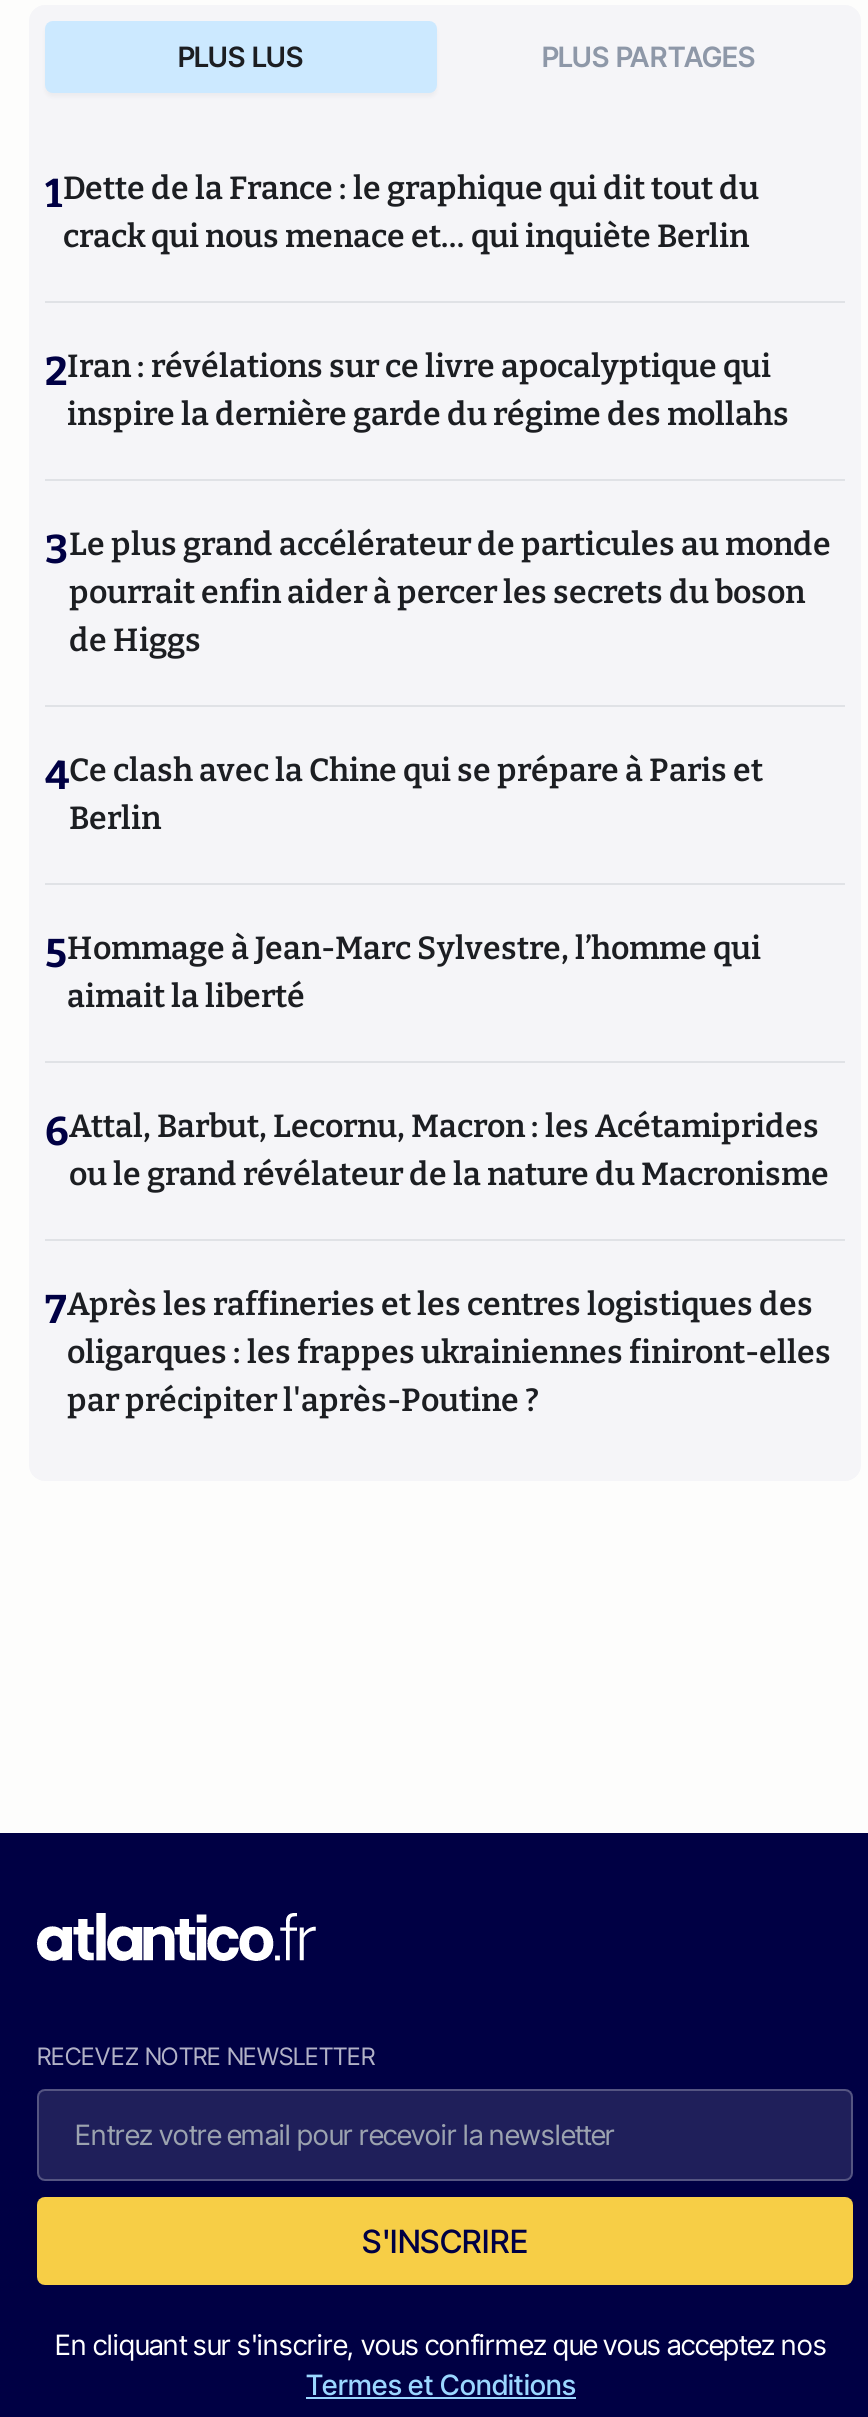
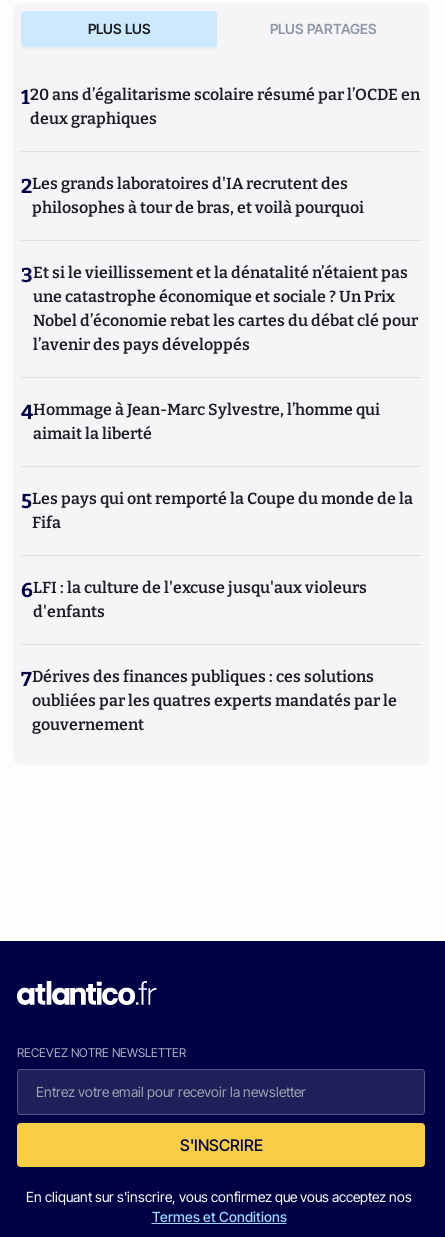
- 1Dette de la France : le graphique qui dit tout du
- crack qui nous menace et… qui inquiète Berlin
- 2Iran : révélations sur ce livre apocalyptique qui
- inspire la dernière garde du régime des mollahs
- 3Le plus grand accélérateur de particules au monde
- pourrait enfin aider à percer les secrets du boson
- de Higgs
- 4Ce clash avec la Chine qui se prépare à Paris et
- Berlin
- 5Hommage à Jean-Marc Sylvestre, l’homme qui
+ 120 ans d’égalitarisme scolaire résumé par l’OCDE en
+ deux graphiques
+ 2Les grands laboratoires d'IA recrutent des
+ philosophes à tour de bras, et voilà pourquoi
+ 3Et si le vieillissement et la dénatalité n’étaient pas
+ une catastrophe économique et sociale ? Un Prix
+ Nobel d’économie rebat les cartes du débat clé pour
+ l’avenir des pays développés
+ 4Hommage à Jean-Marc Sylvestre, l’homme qui

moved up: aimait la liberté

- 6Attal, Barbut, Lecornu, Macron : les Acétamiprides
- ou le grand révélateur de la nature du Macronisme
- 7Après les raffineries et les centres logistiques des
- oligarques : les frappes ukrainiennes finiront-elles
- par précipiter l'après-Poutine ?
+ 5Les pays qui ont remporté la Coupe du monde de la
+ Fifa
+ 6LFI : la culture de l'excuse jusqu'aux violeurs
+ d'enfants
+ 7Dérives des finances publiques : ces solutions
+ oubliées par les quatres experts mandatés par le
+ gouvernement
